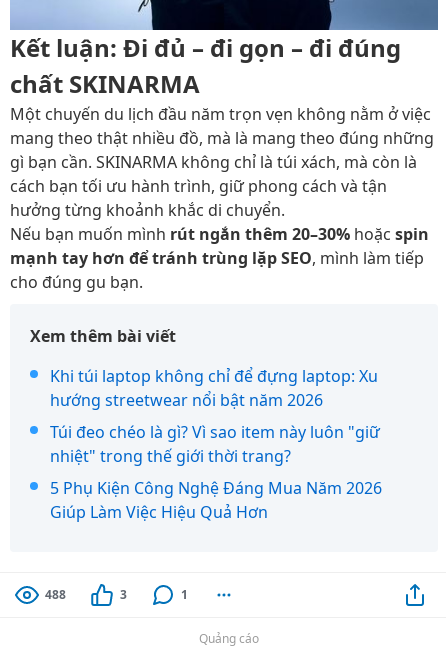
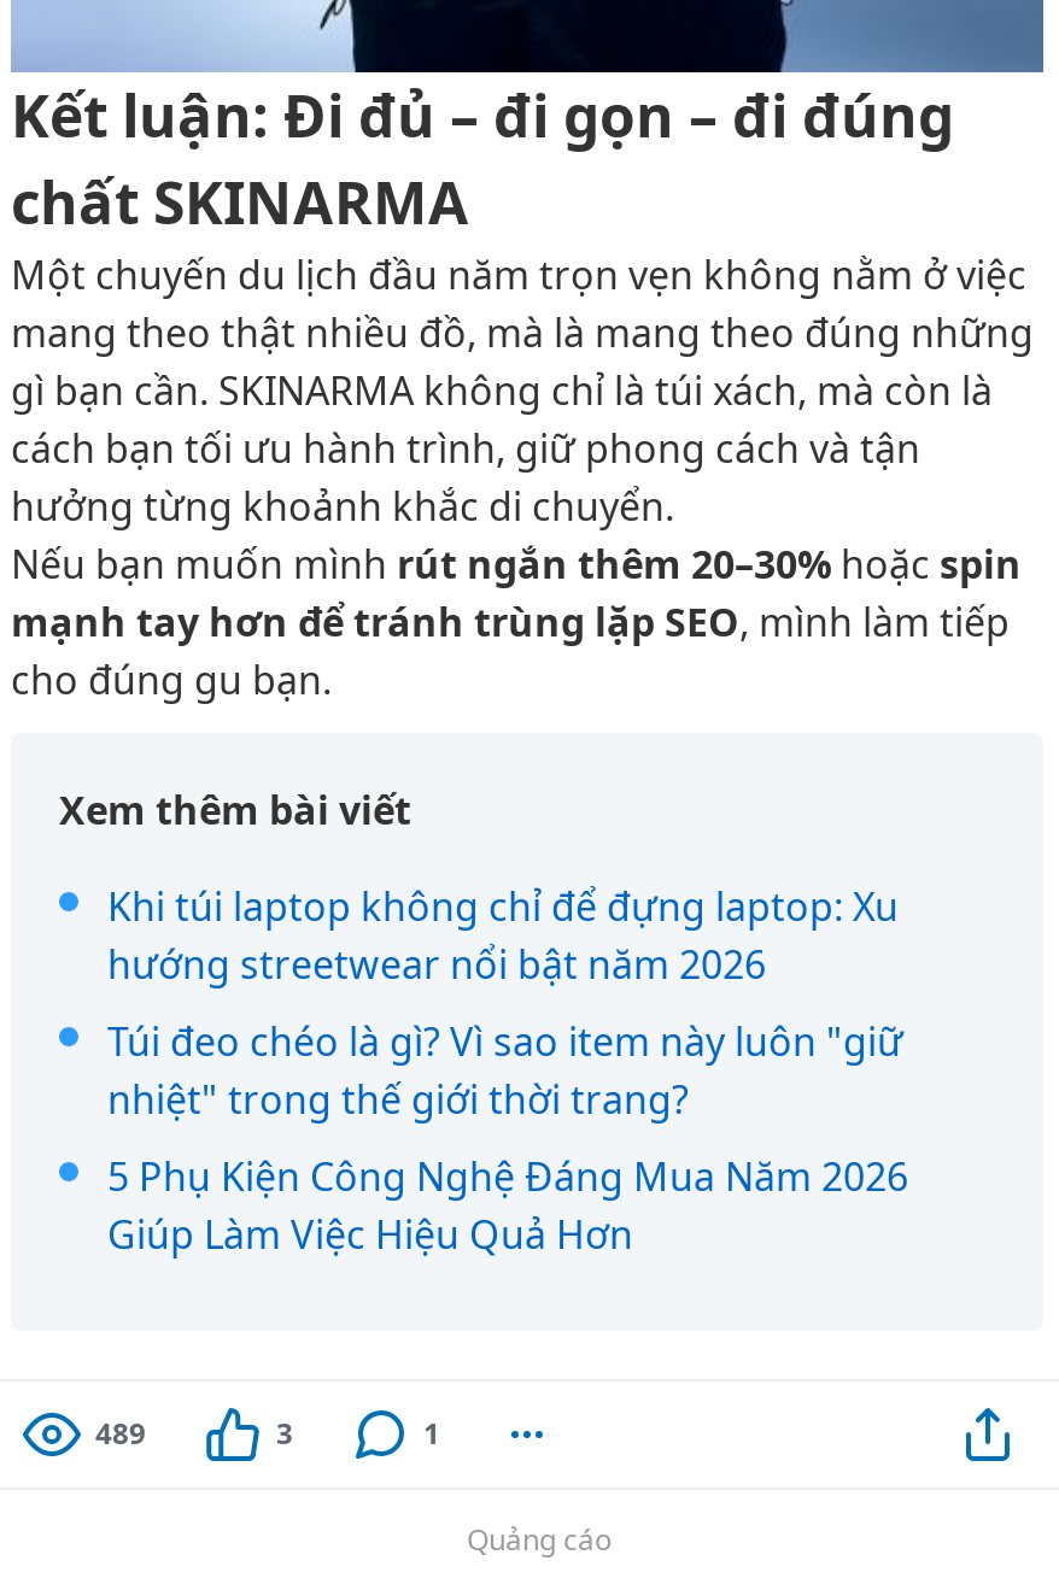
- 488
+ 489
